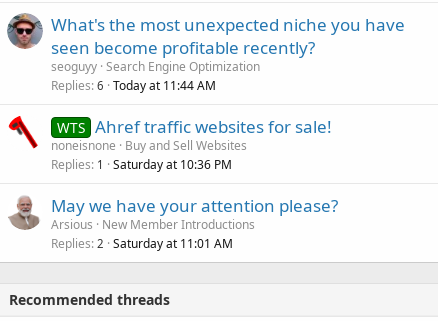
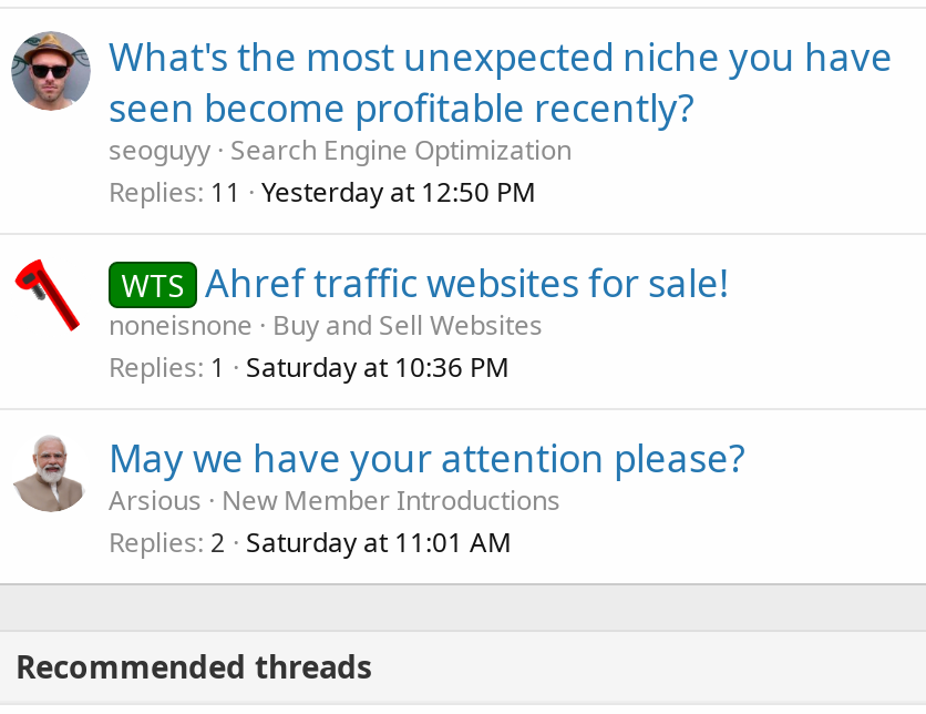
- Replies 6 Today at 11:44 AM
+ Replies 11 Yesterday at 12:50 PM
